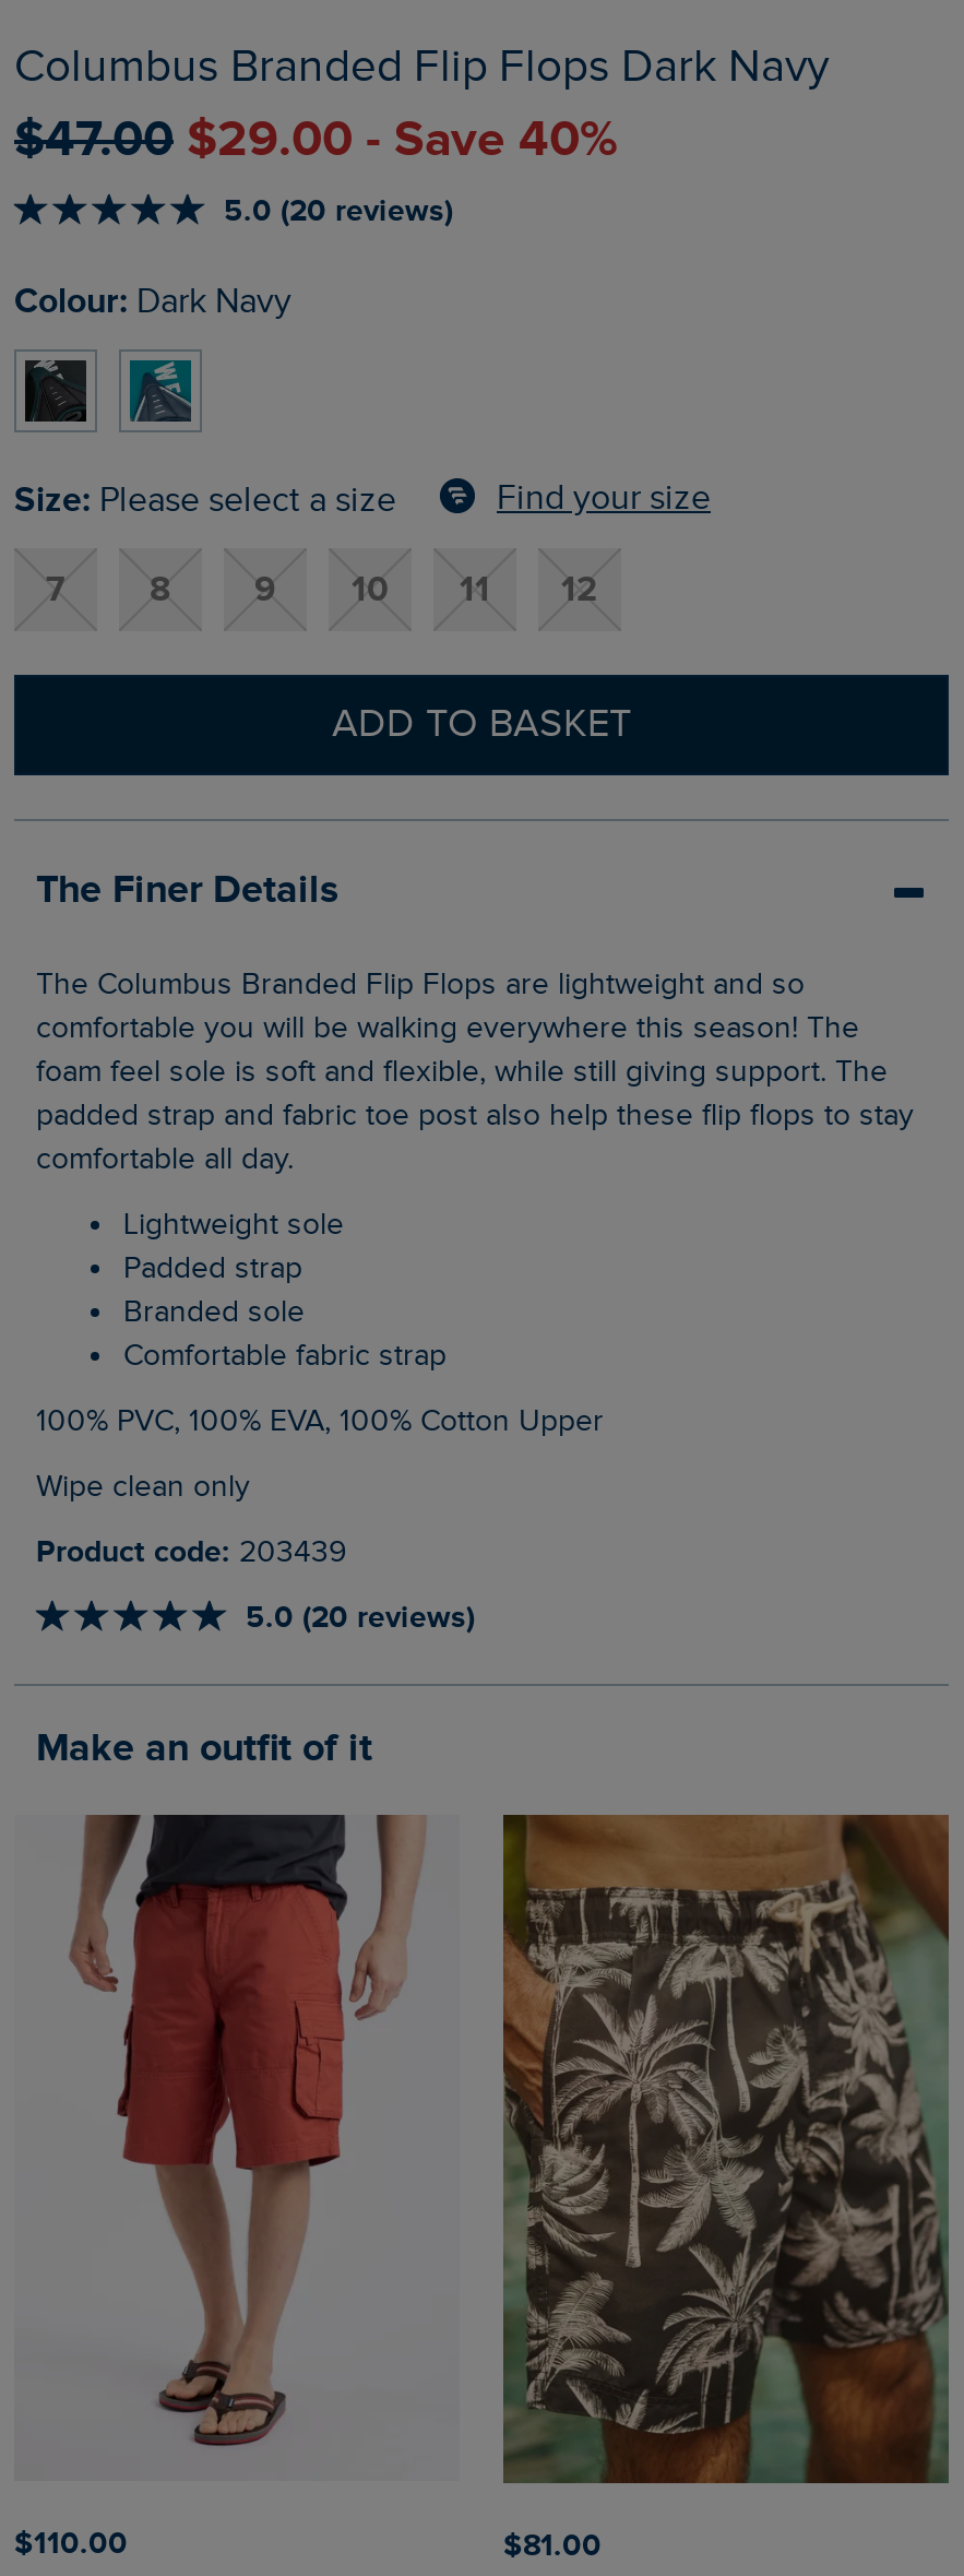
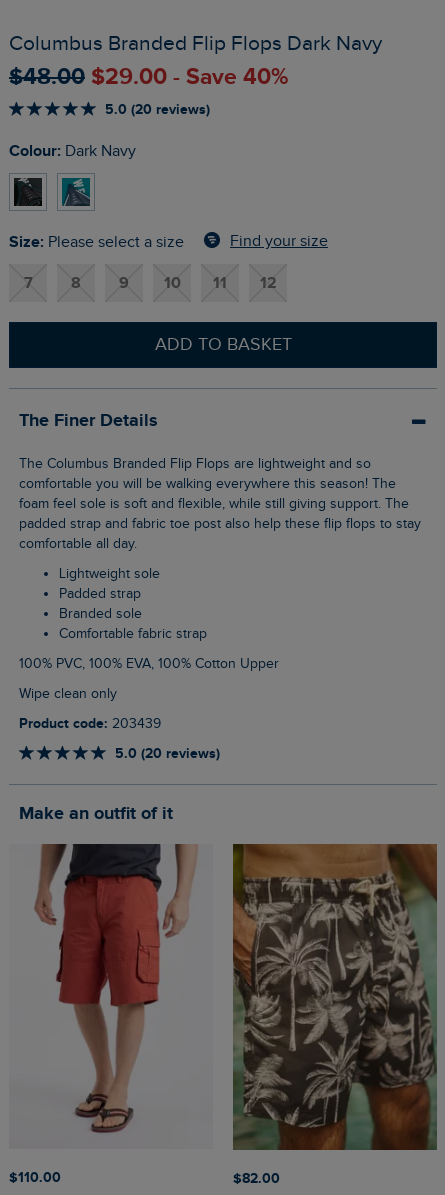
- $‌47.00 $‌29.00 - Save 40%
+ $‌48.00 $‌29.00 - Save 40%

- $‌81.00
+ $‌82.00
